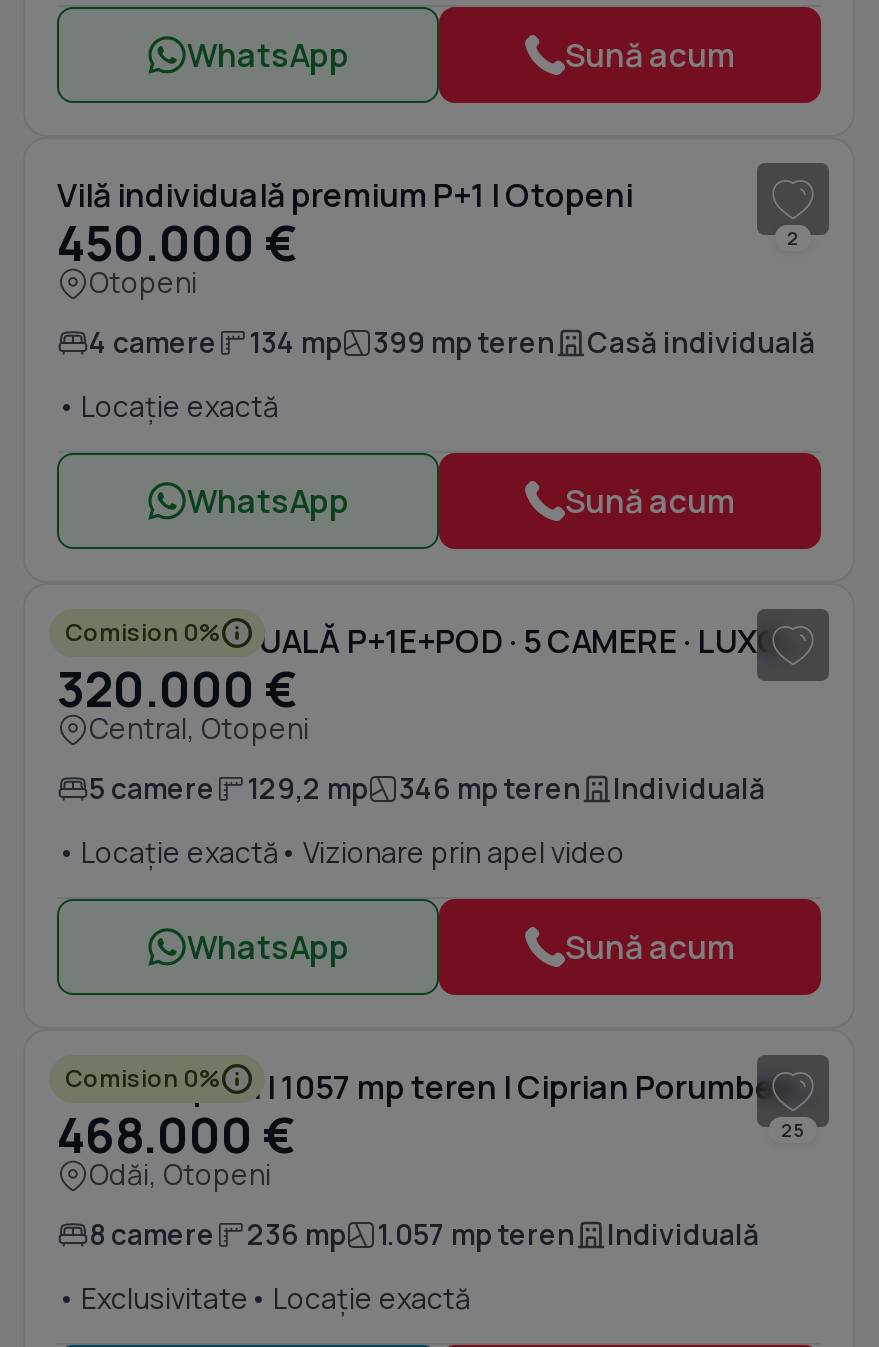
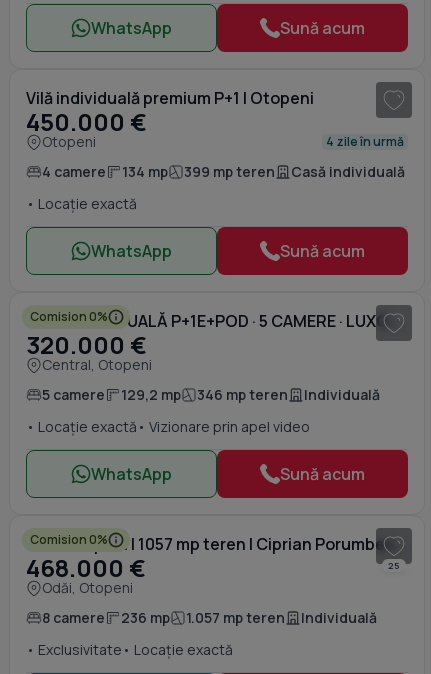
- 2

+ 4 zile în urmă
